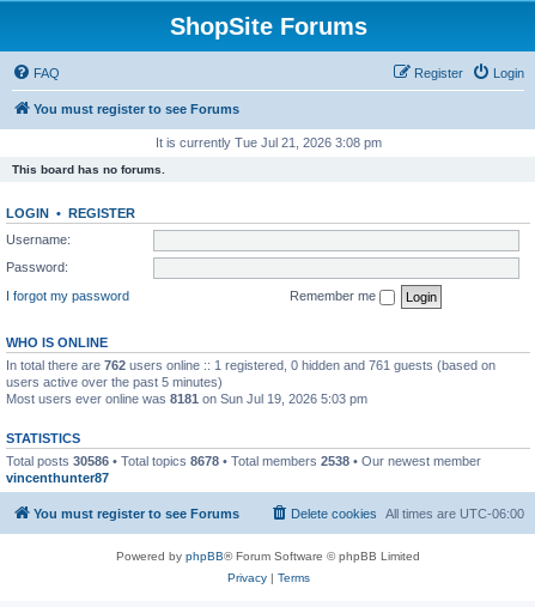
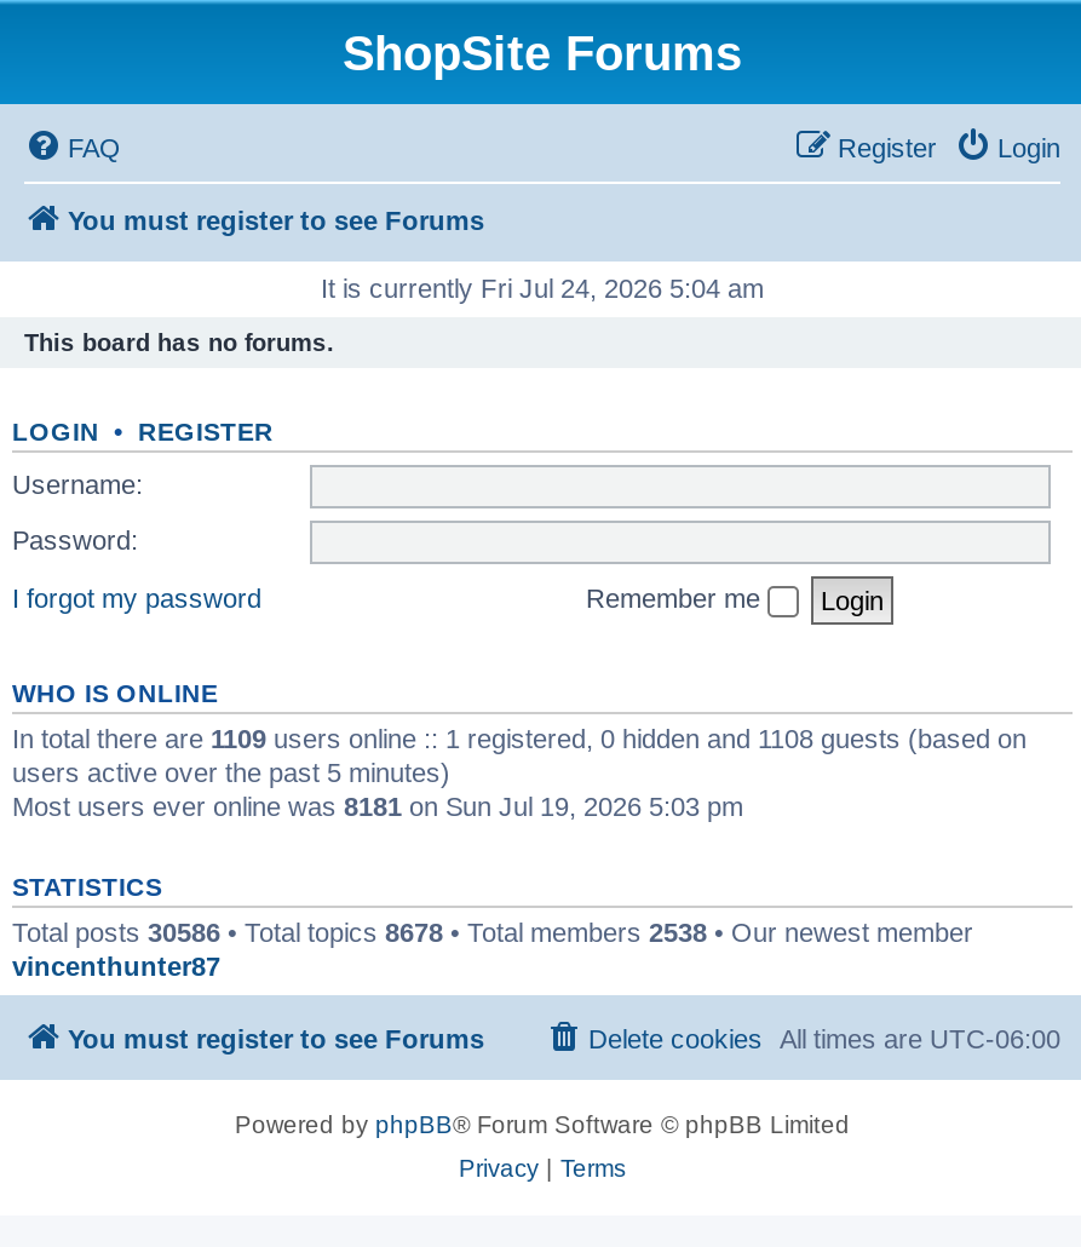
- It is currently Tue Jul 21, 2026 3:08 pm
+ It is currently Fri Jul 24, 2026 5:04 am

- In total there are 762 users online :: 1 registered, 0 hidden and 761 guests (based on
+ In total there are 1109 users online :: 1 registered, 0 hidden and 1108 guests (based on
